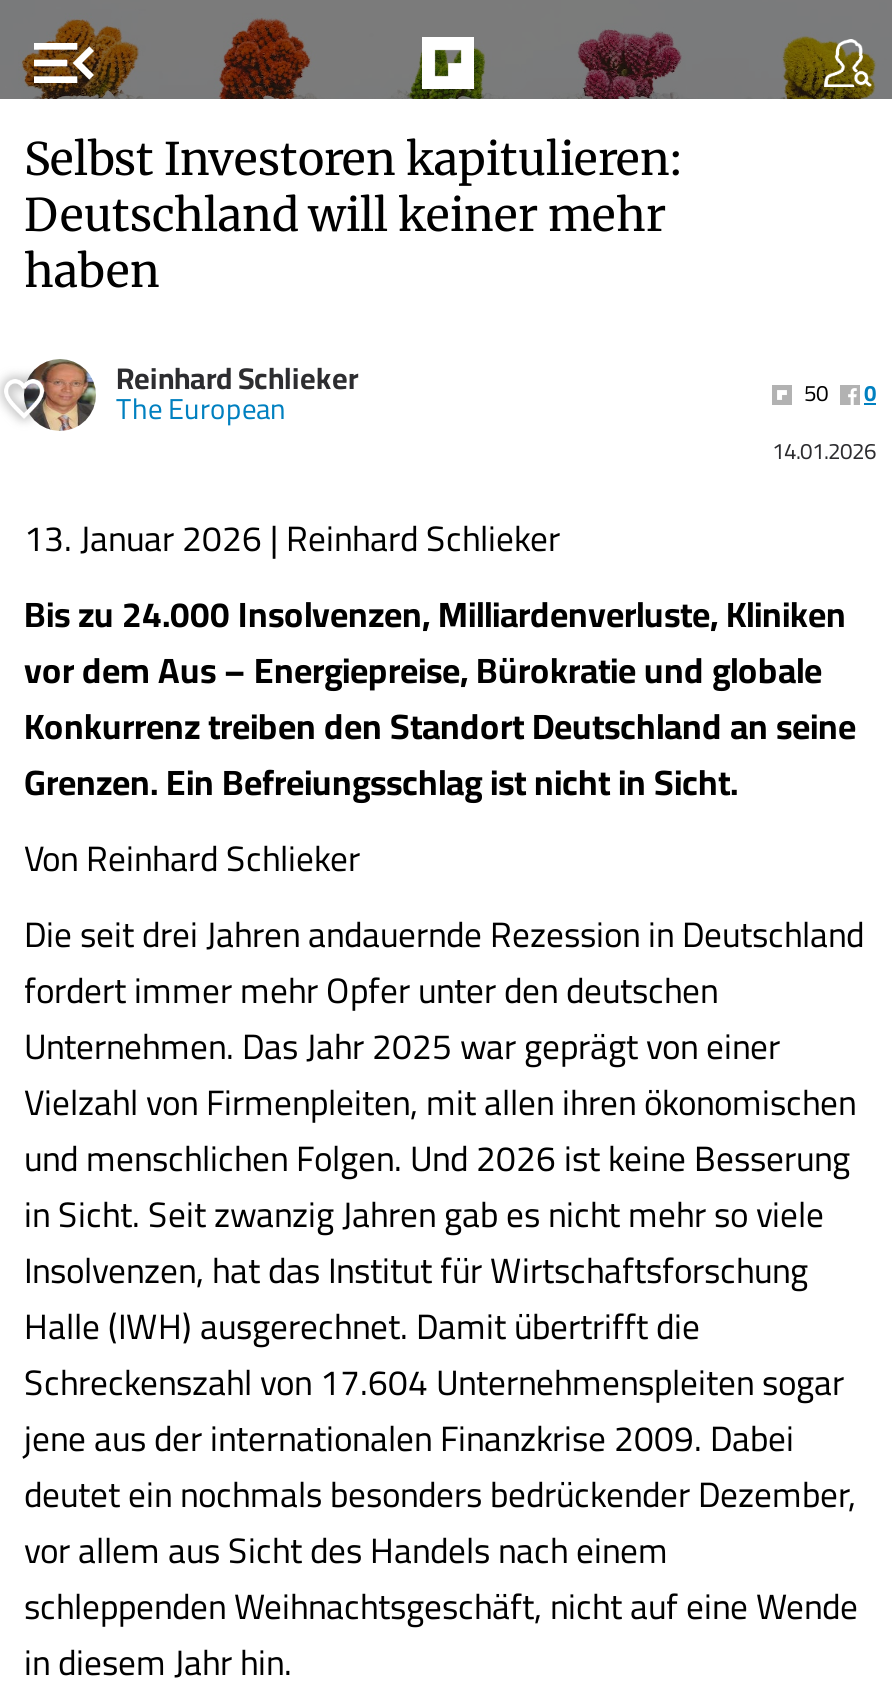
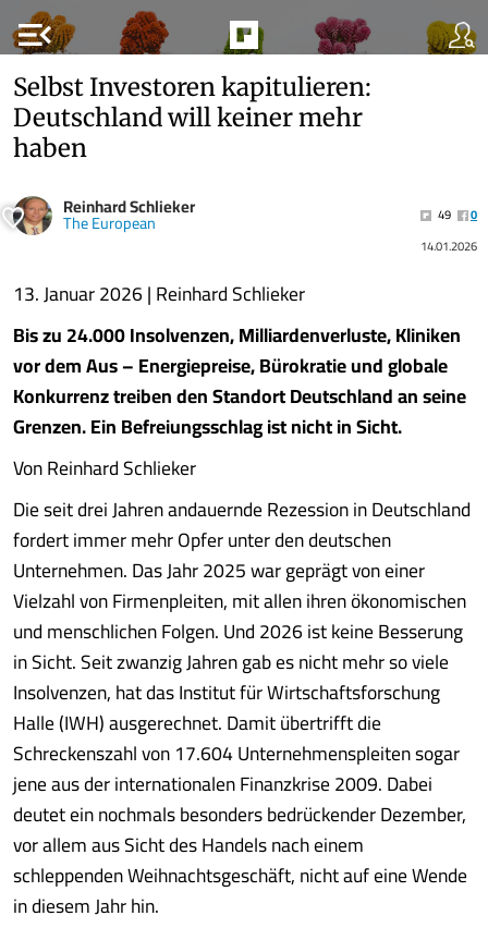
- 50 0
+ 49 0
